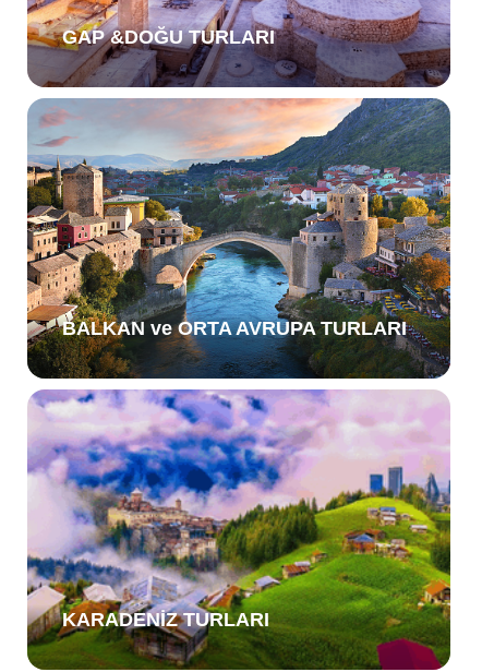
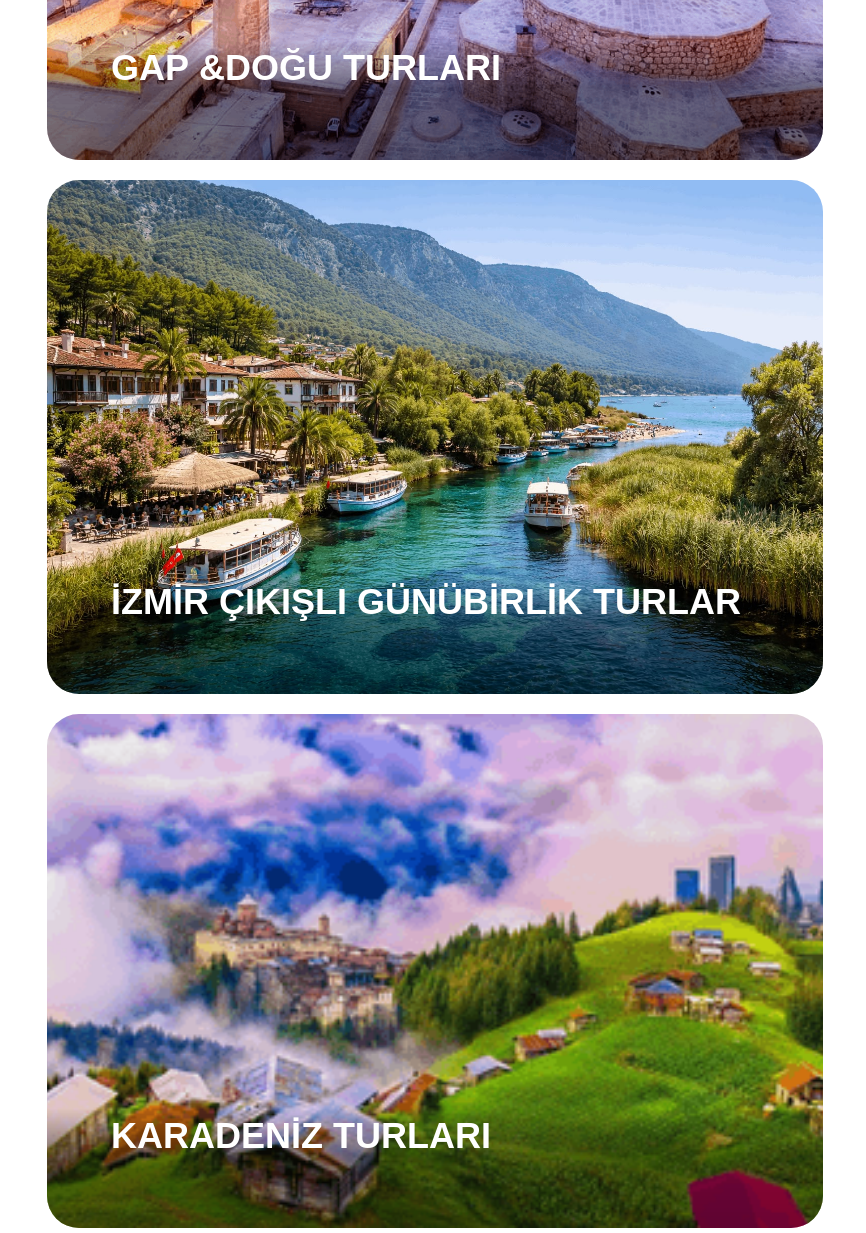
- [image]
- BALKAN ve ORTA AVRUPA TURLARI
+ [image]
+ İZMİR ÇIKIŞLI GÜNÜBİRLİK TURLAR
